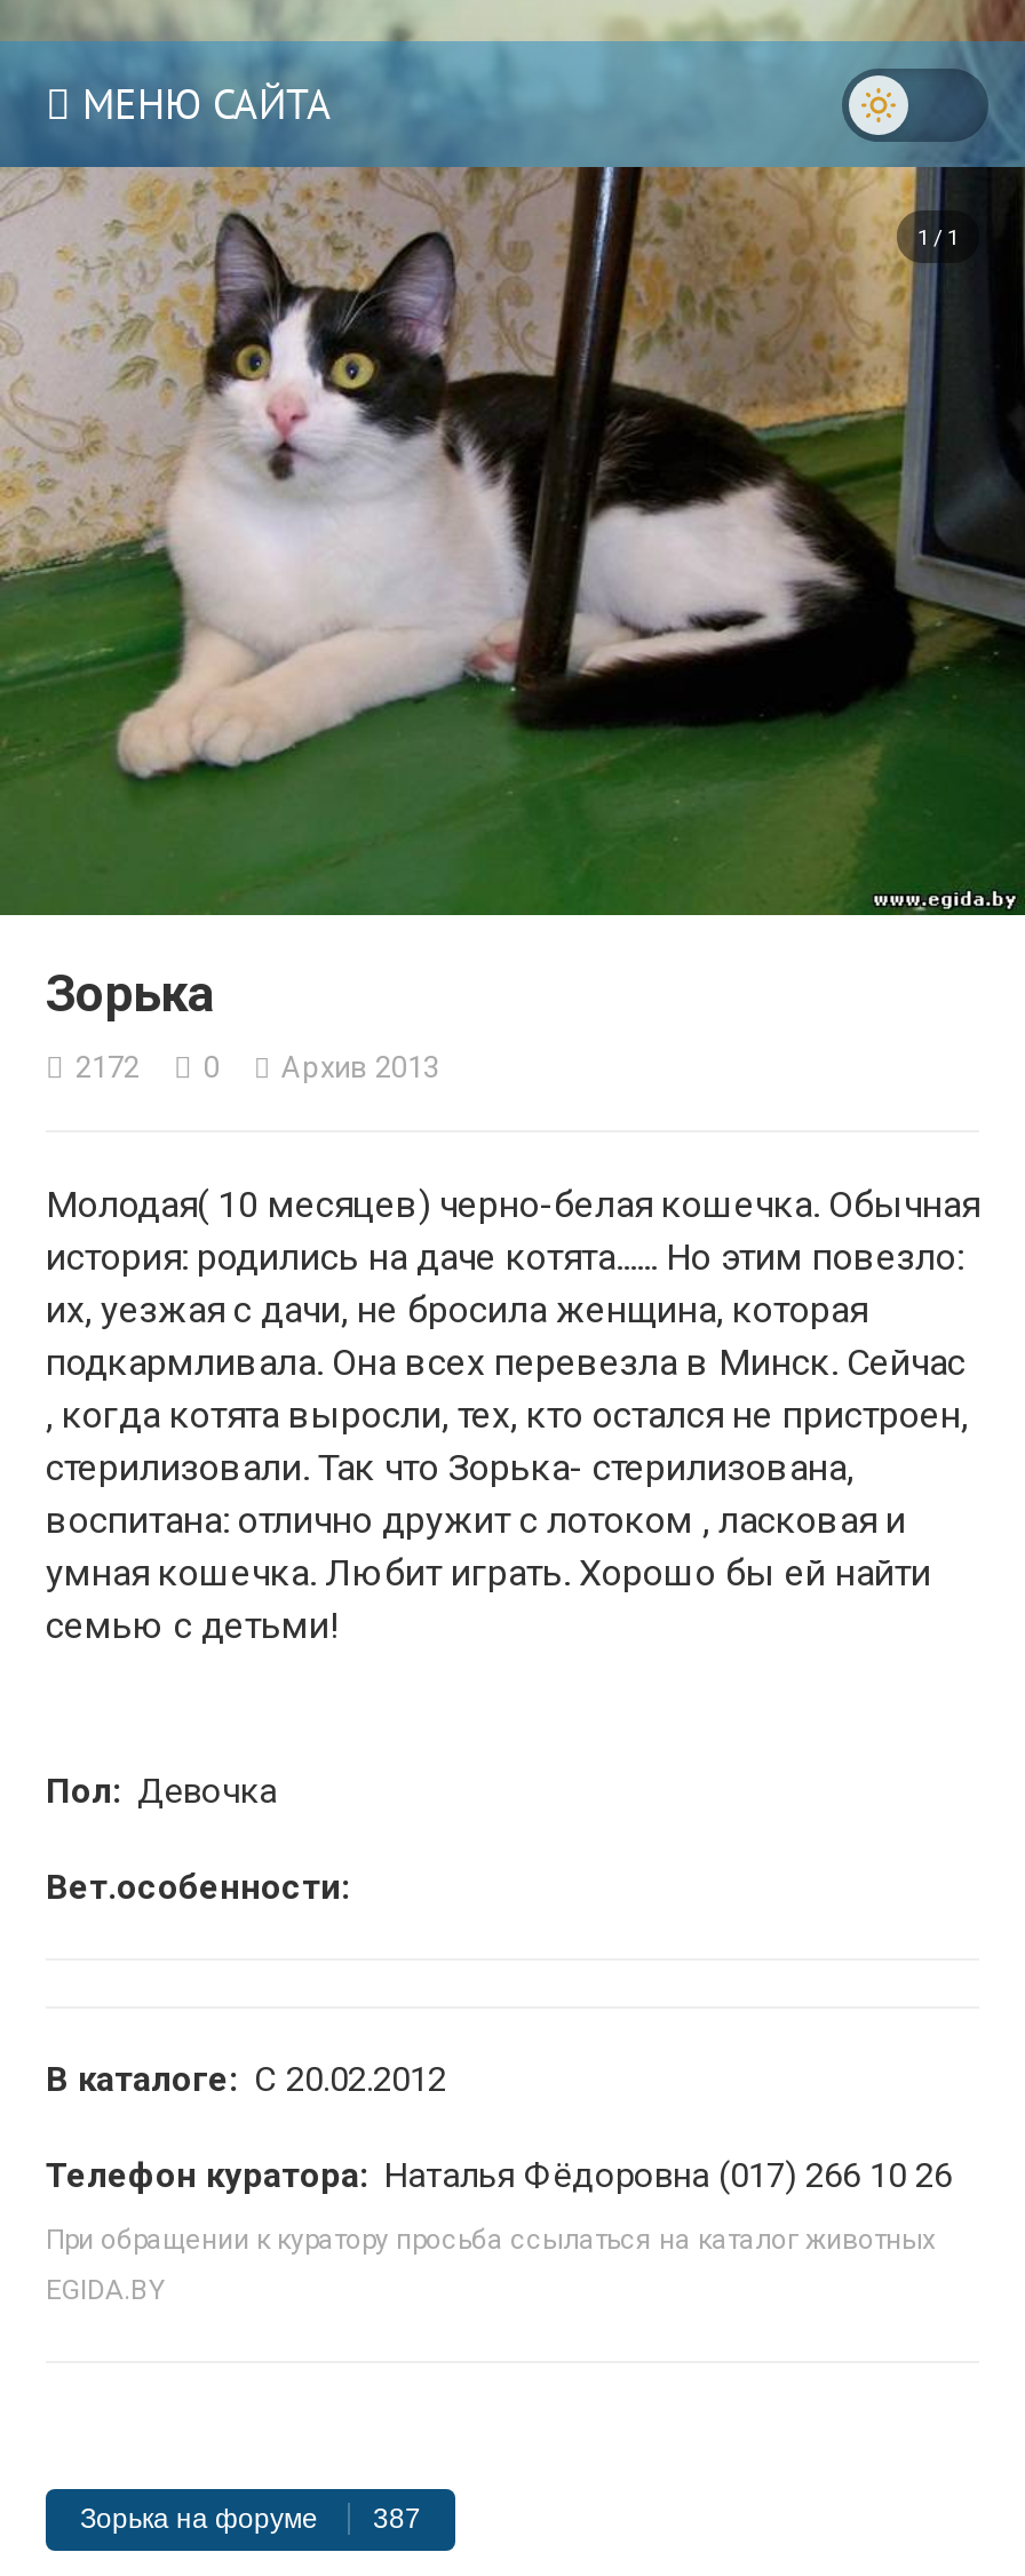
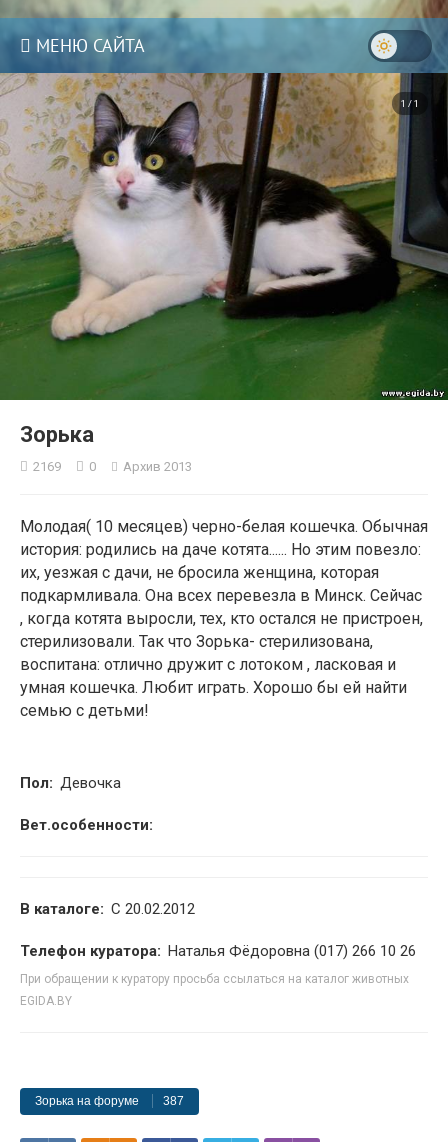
- 2172 0 Архив 2013
+ 2169 0 Архив 2013
